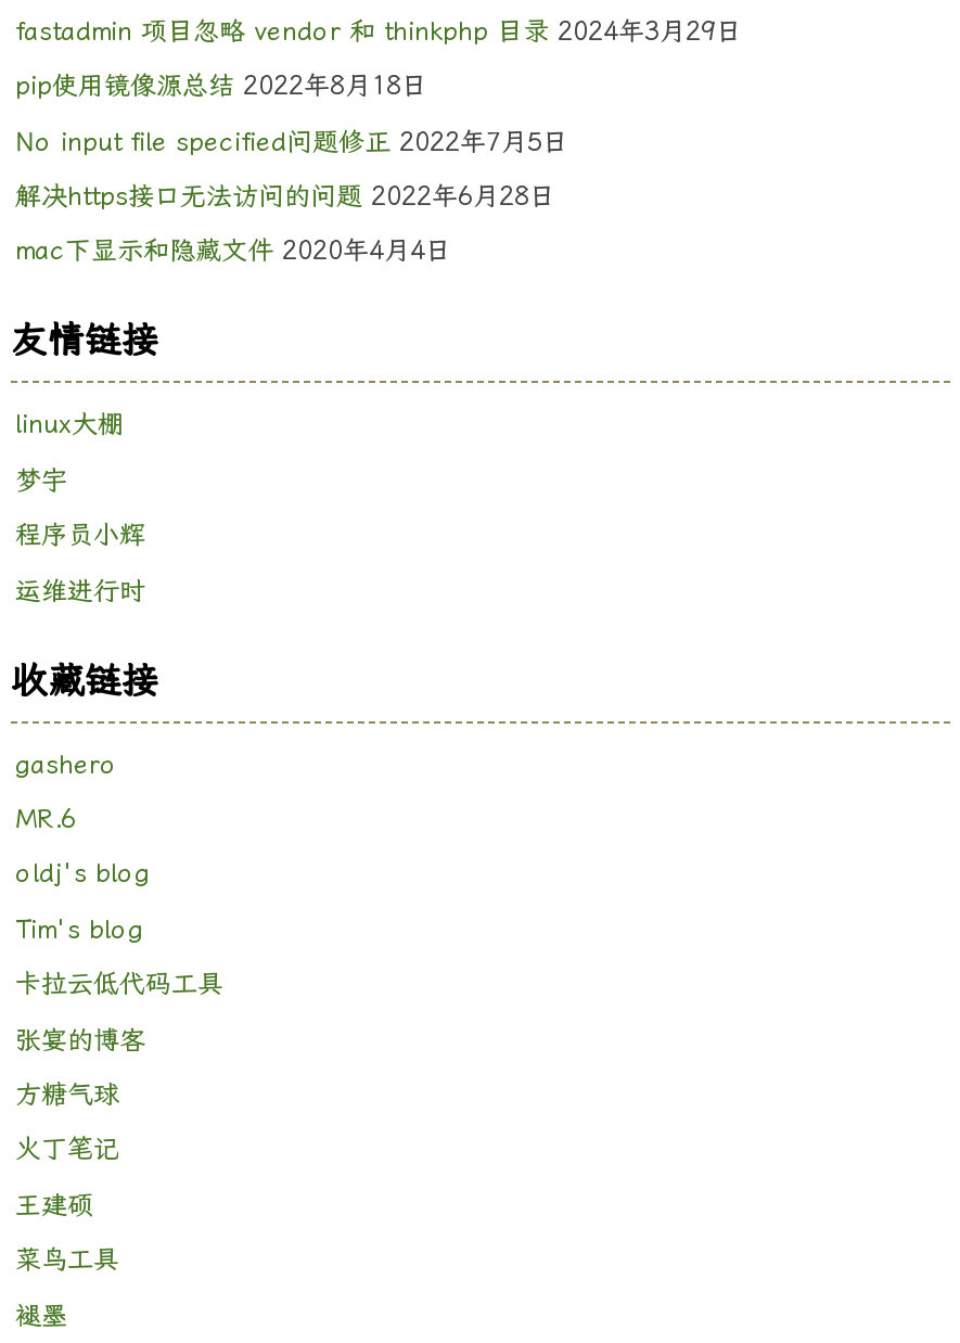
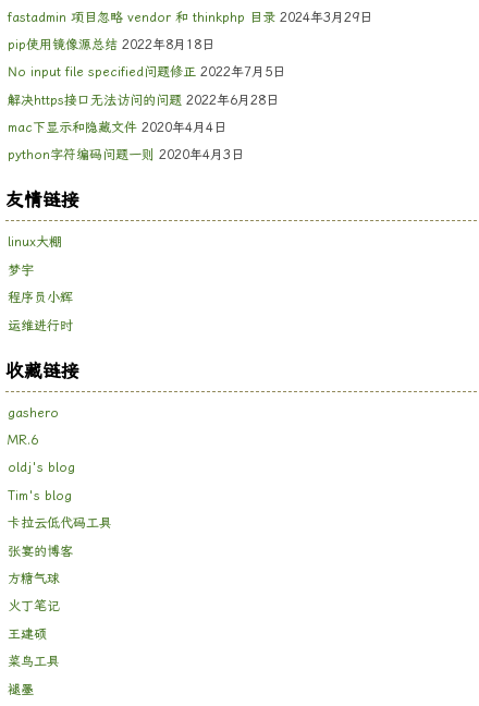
+ python字符编码问题一则 2020年4月3日
